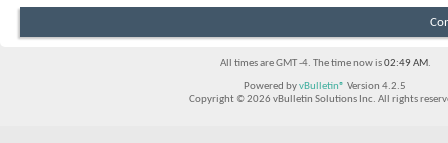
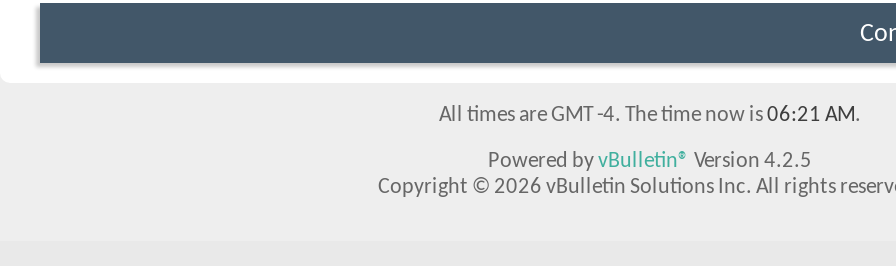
- All times are GMT -4. The time now is 02:49 AM.
+ All times are GMT -4. The time now is 06:21 AM.
